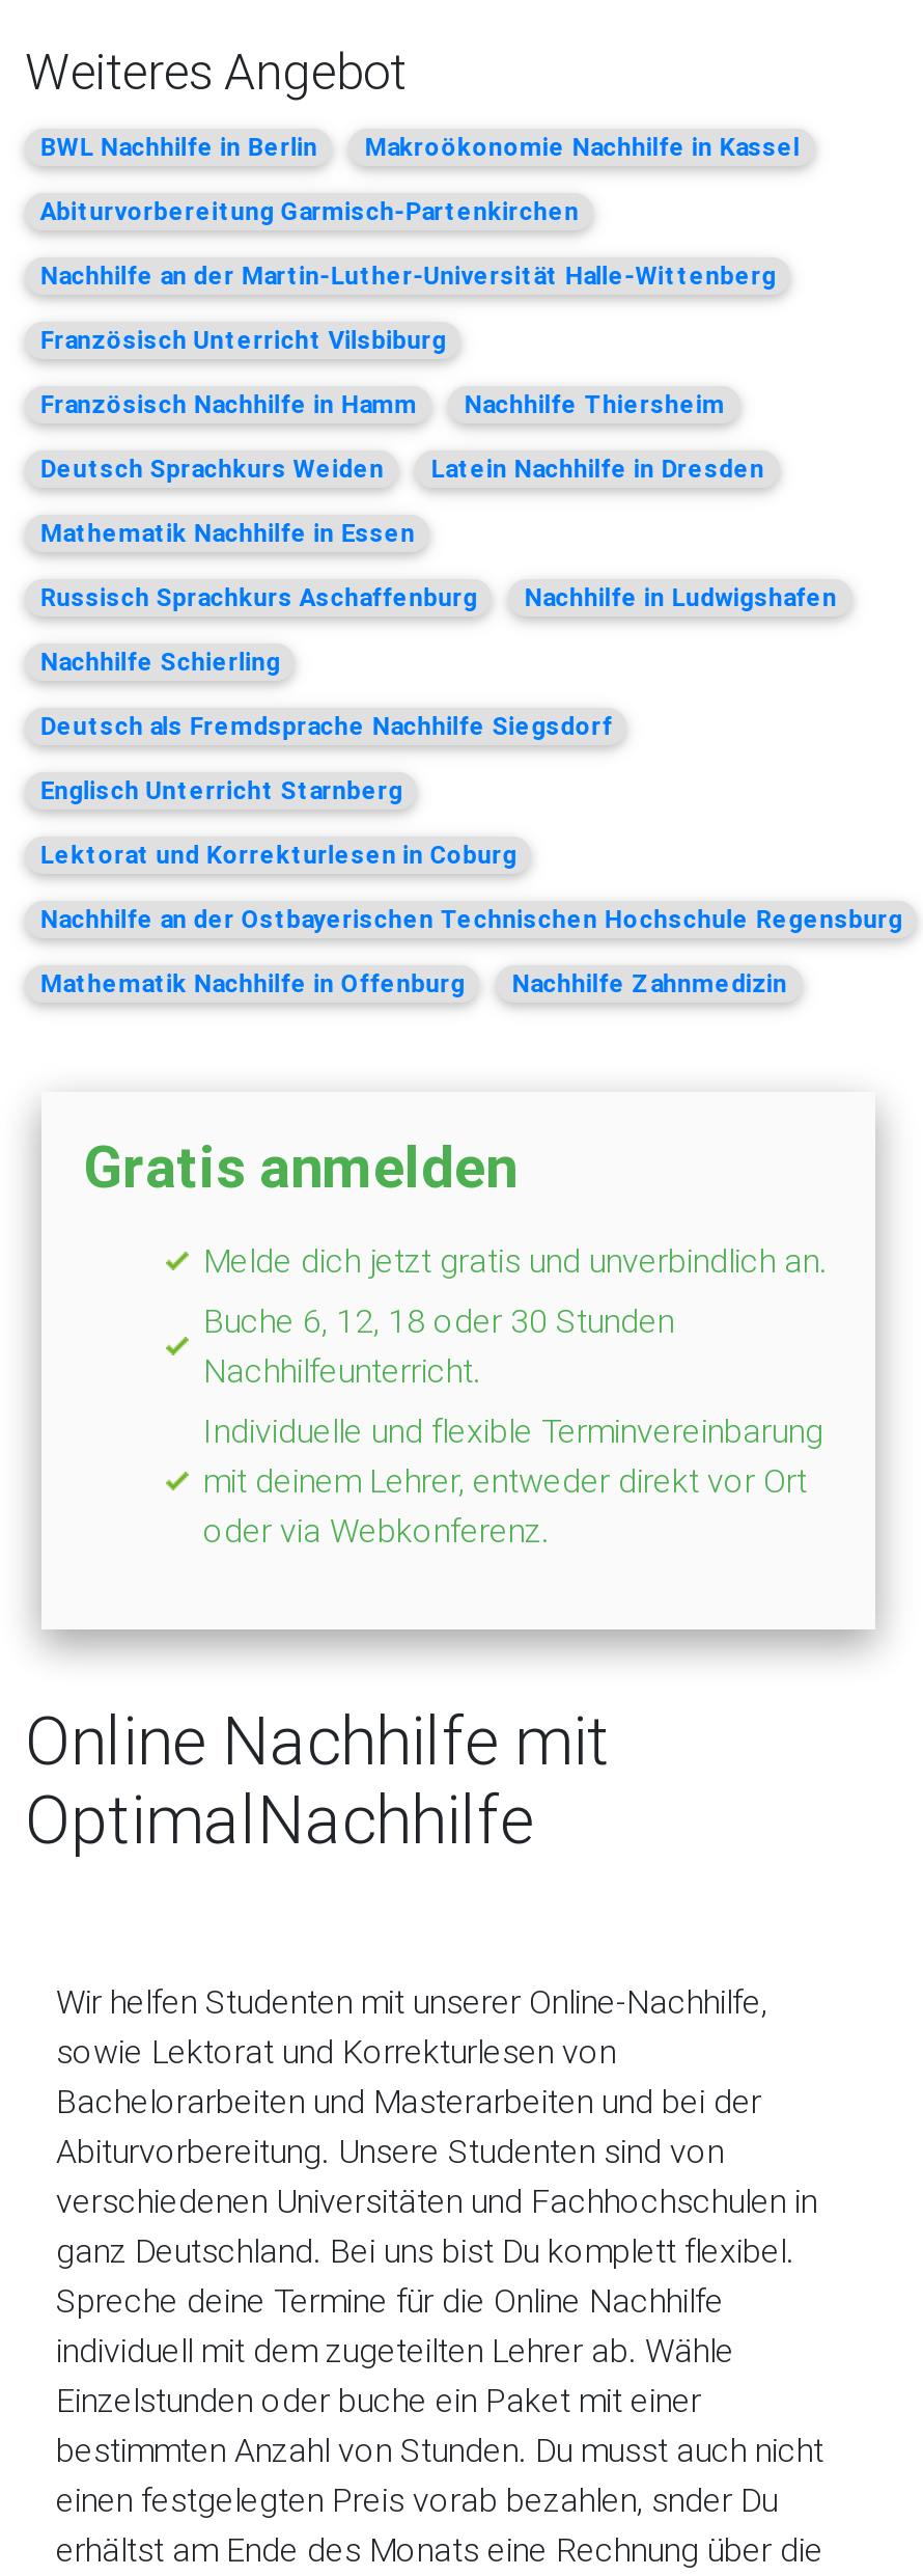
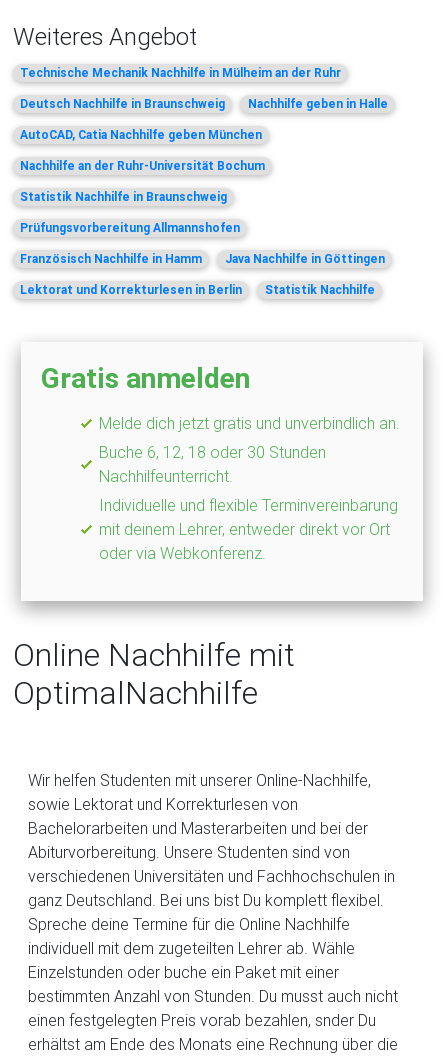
- BWL Nachhilfe in Berlin
- Makroökonomie Nachhilfe in Kassel
- Abiturvorbereitung Garmisch-Partenkirchen
- Nachhilfe an der Martin-Luther-Universität Halle-Wittenberg
- Französisch Unterricht Vilsbiburg
+ Technische Mechanik Nachhilfe in Mülheim an der Ruhr
+ Deutsch Nachhilfe in Braunschweig
+ Nachhilfe geben in Halle
+ AutoCAD, Catia Nachhilfe geben München
+ Nachhilfe an der Ruhr-Universität Bochum
+ Statistik Nachhilfe in Braunschweig
+ Prüfungsvorbereitung Allmannshofen

- Nachhilfe Thiersheim
- Deutsch Sprachkurs Weiden
- Latein Nachhilfe in Dresden
- Mathematik Nachhilfe in Essen
- Russisch Sprachkurs Aschaffenburg
- Nachhilfe in Ludwigshafen
- Nachhilfe Schierling
- Deutsch als Fremdsprache Nachhilfe Siegsdorf
- Englisch Unterricht Starnberg
- Lektorat und Korrekturlesen in Coburg
- Nachhilfe an der Ostbayerischen Technischen Hochschule Regensburg
- Mathematik Nachhilfe in Offenburg
- Nachhilfe Zahnmedizin
+ Java Nachhilfe in Göttingen
+ Lektorat und Korrekturlesen in Berlin
+ Statistik Nachhilfe

moved down: Französisch Nachhilfe in Hamm
